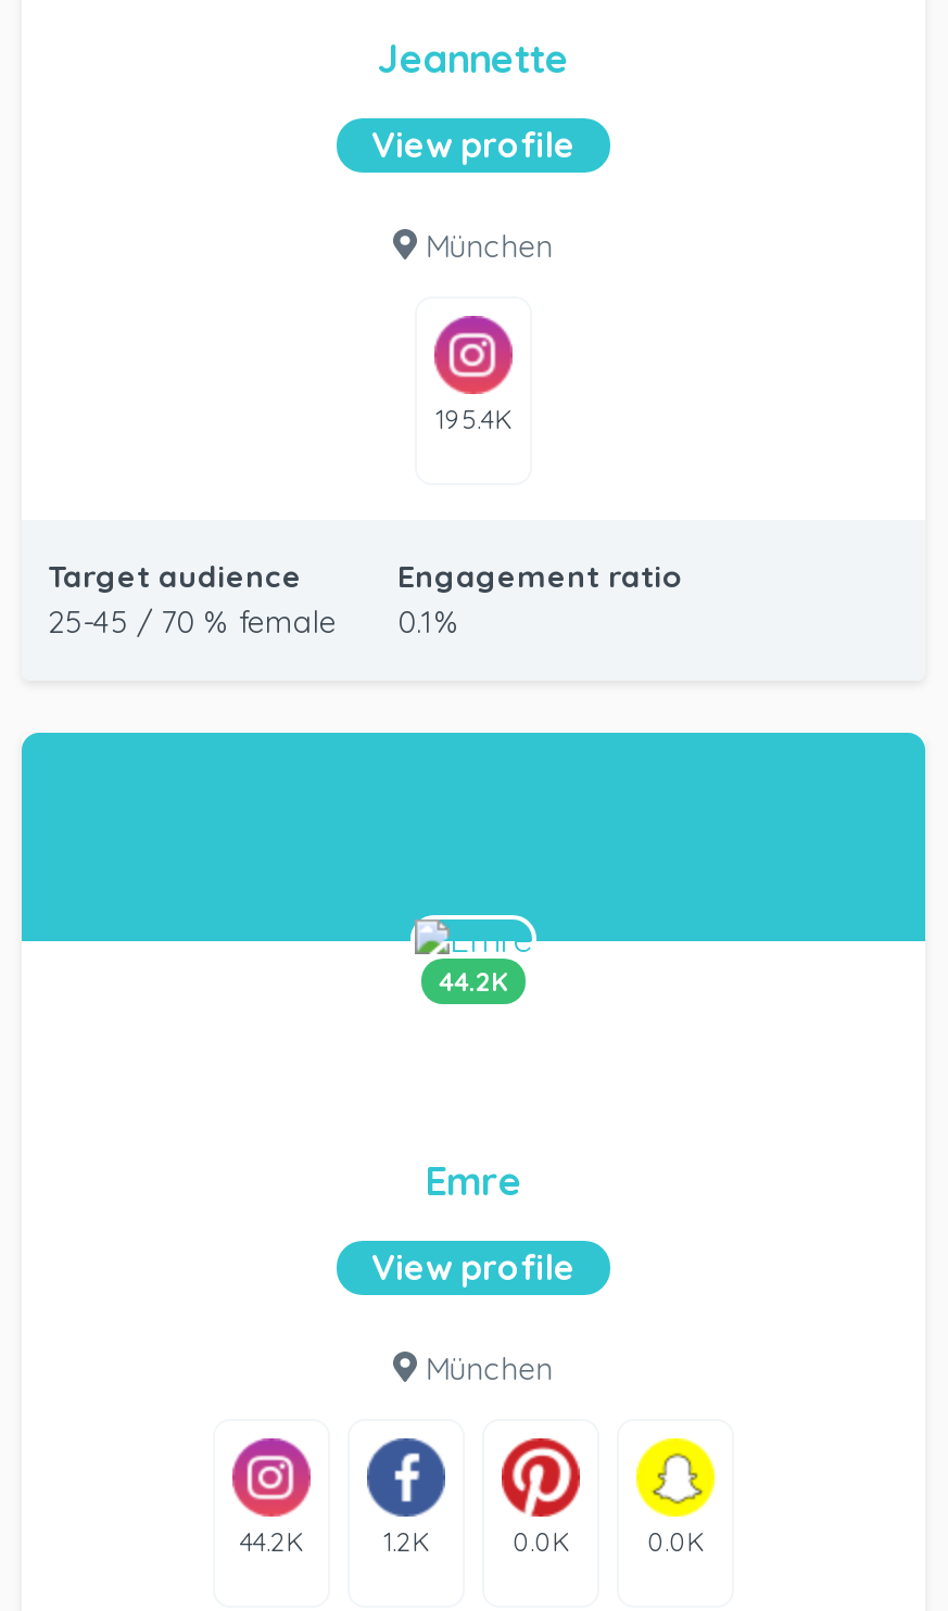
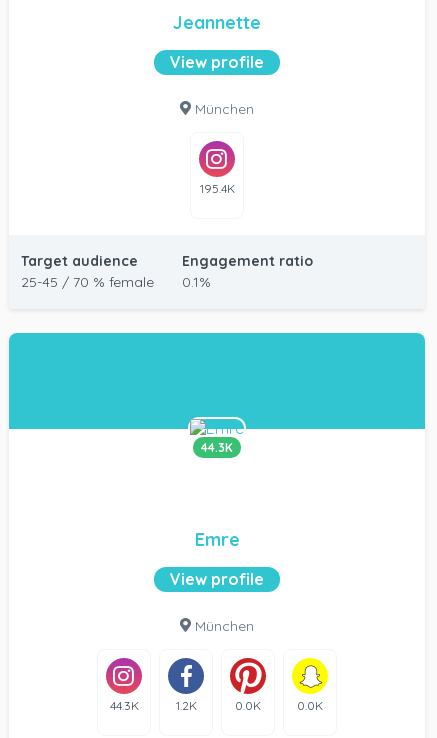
- 44.2K
+ 44.3K

- 44.2K
+ 44.3K
